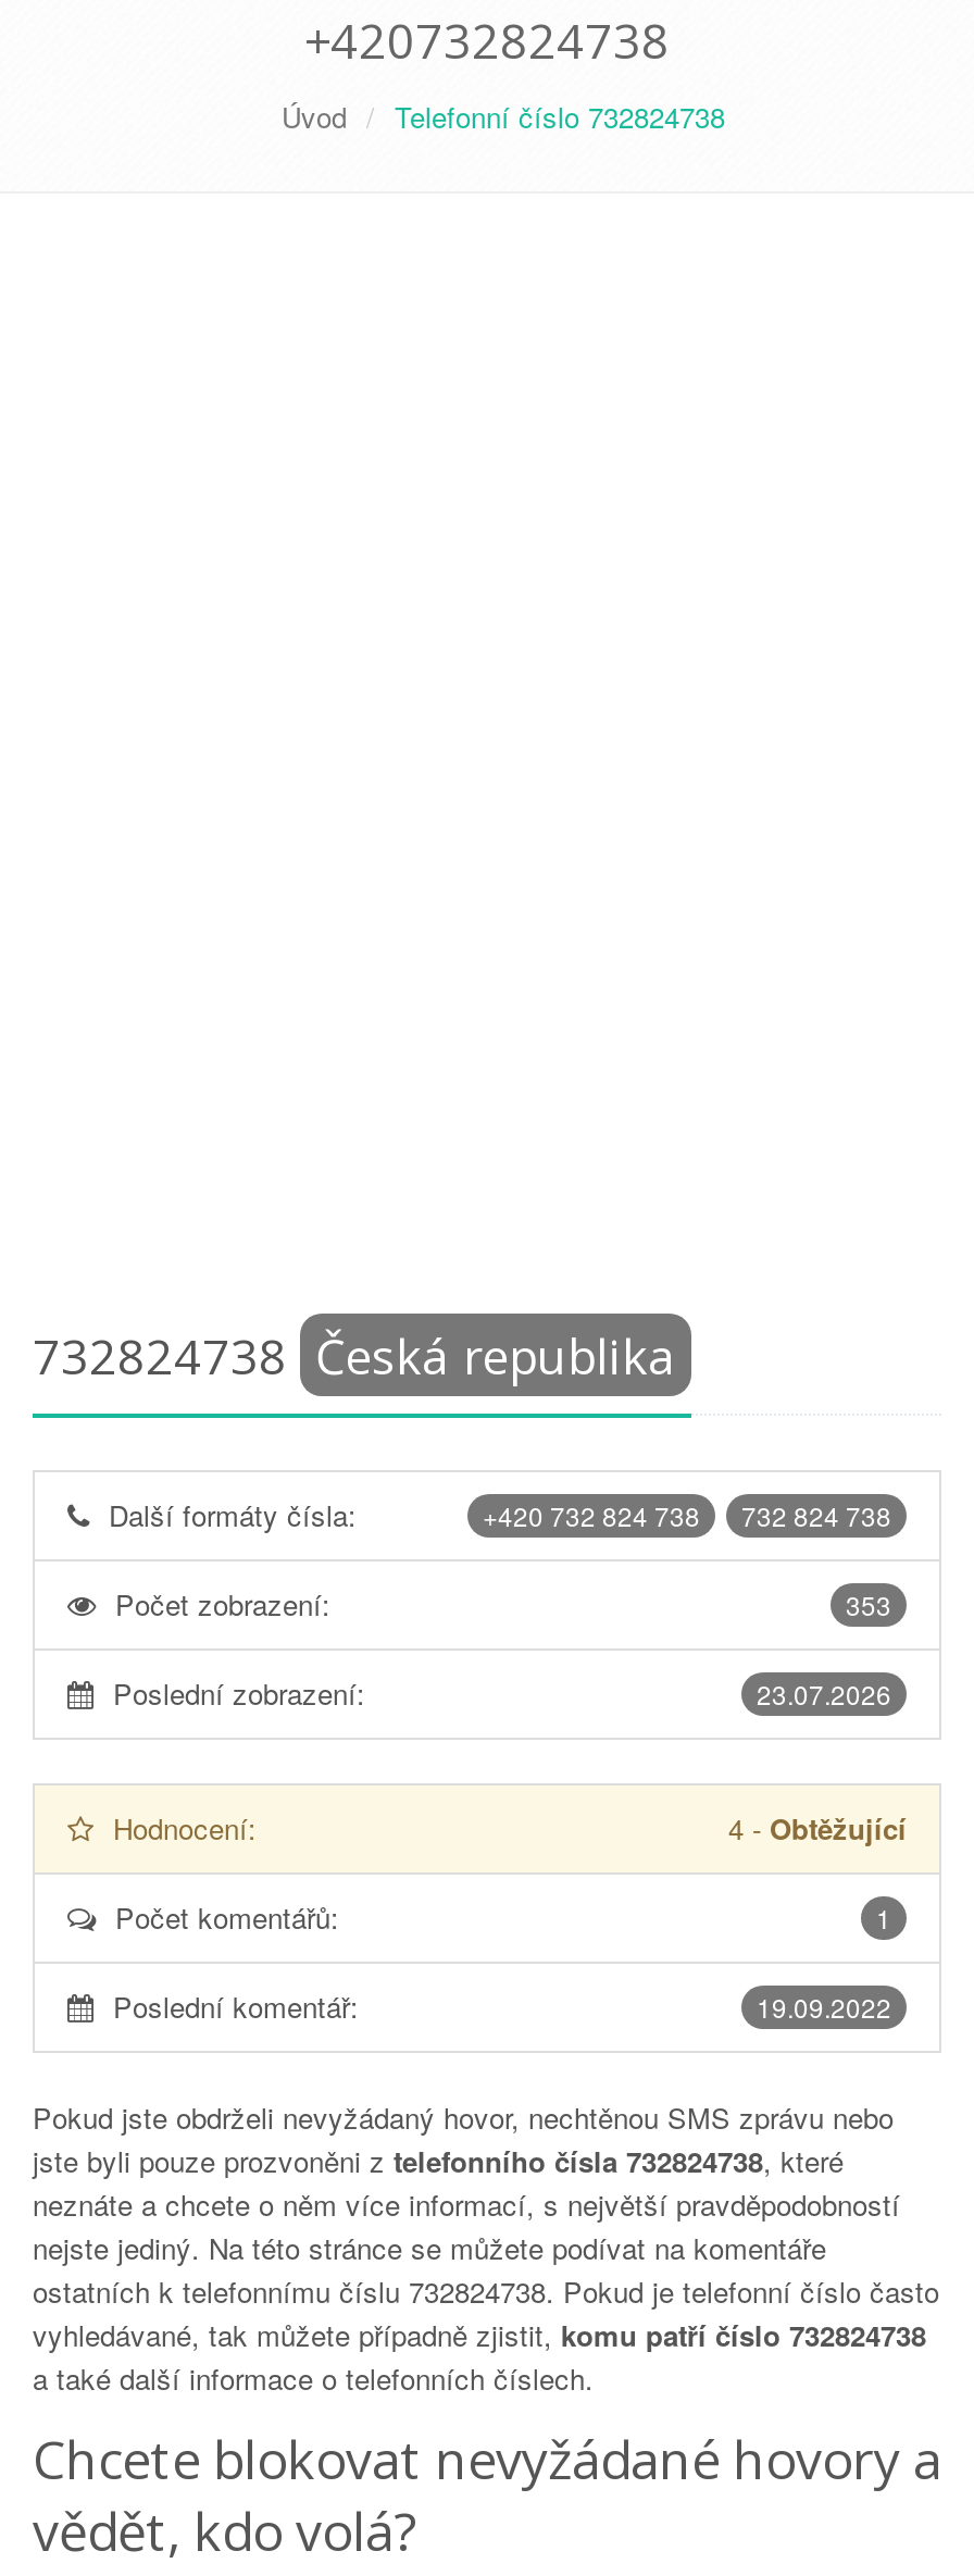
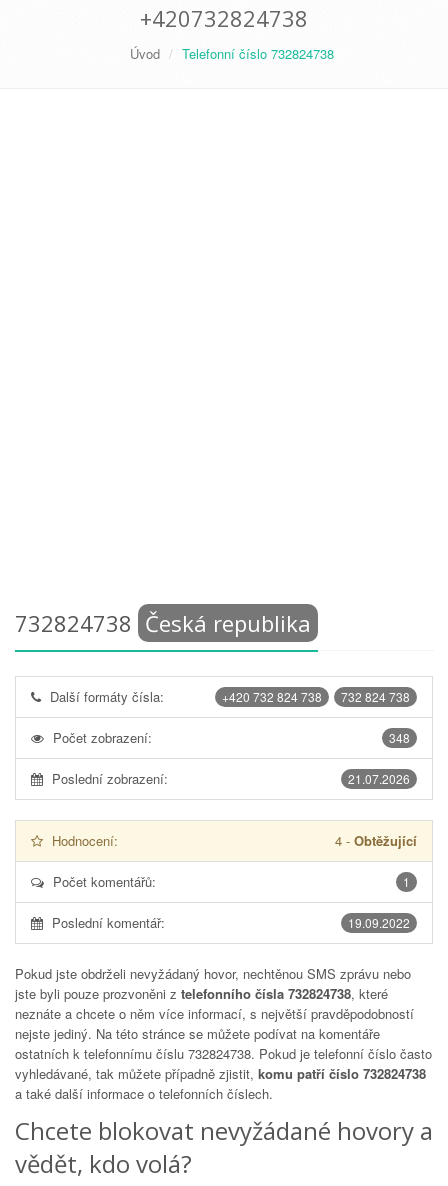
- 353
+ 348

- 23.07.2026
+ 21.07.2026
